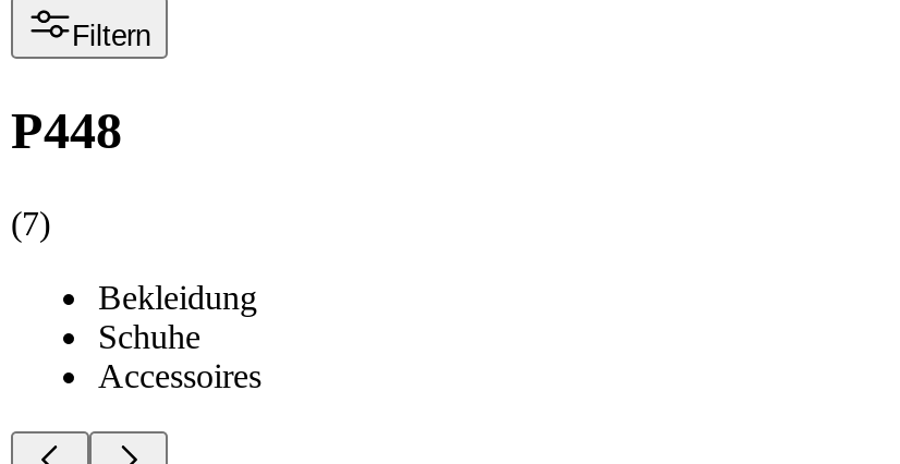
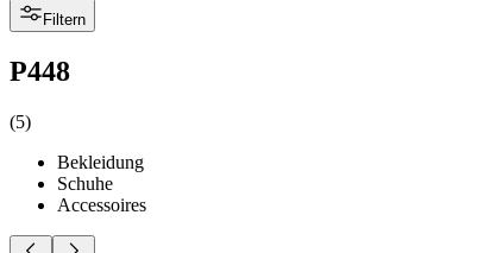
- (7)
+ (5)
